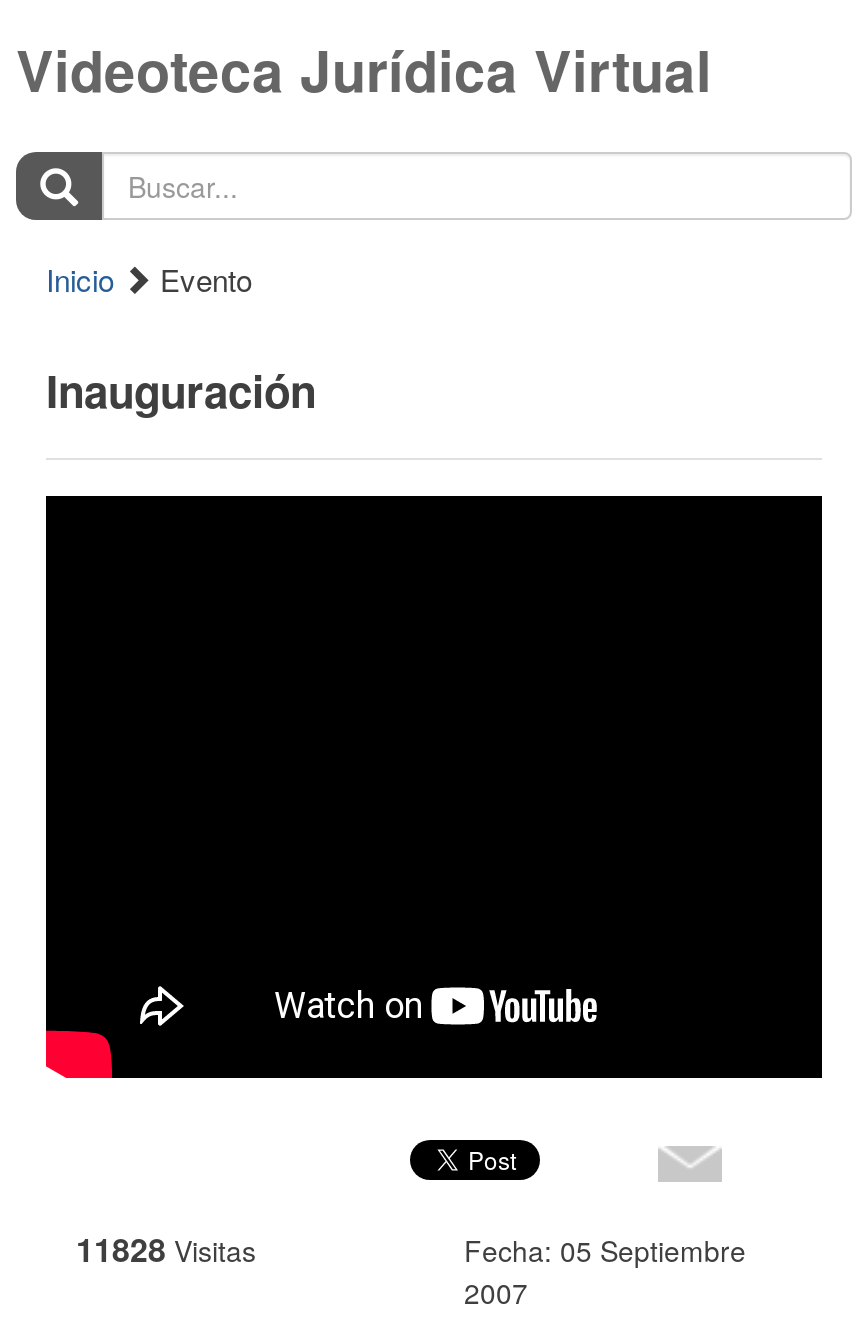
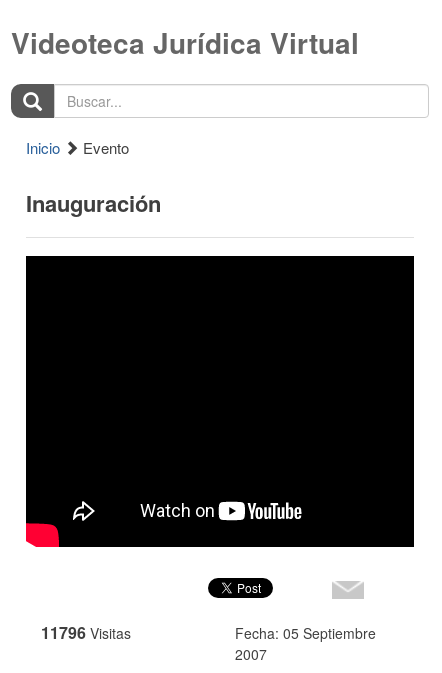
- 11828 Visitas
+ 11796 Visitas
